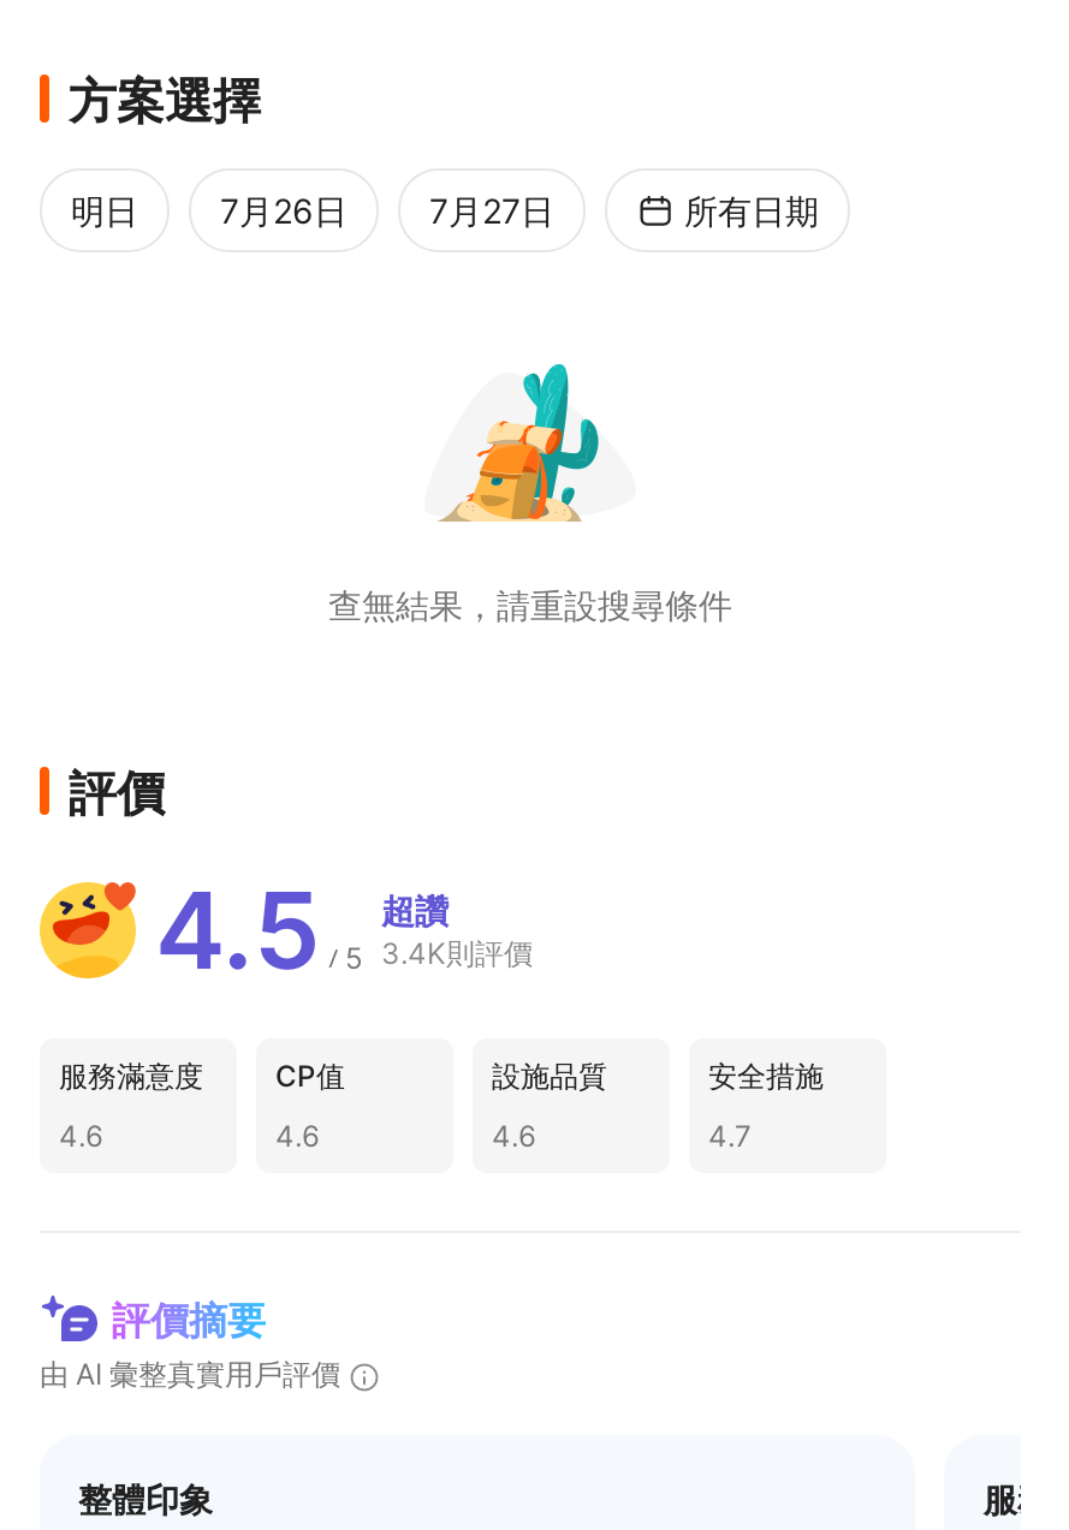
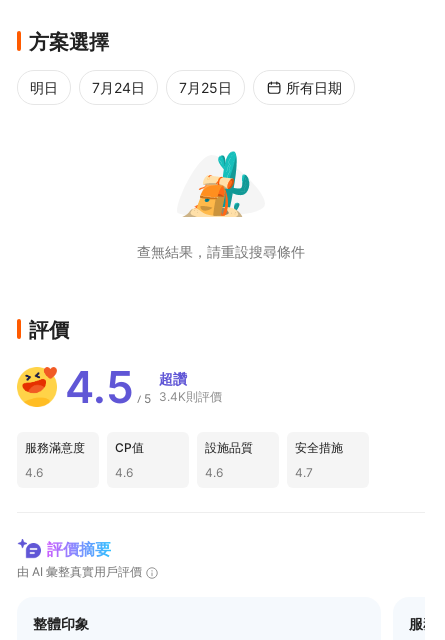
- 7月26日
+ 7月24日

- 7月27日
+ 7月25日
